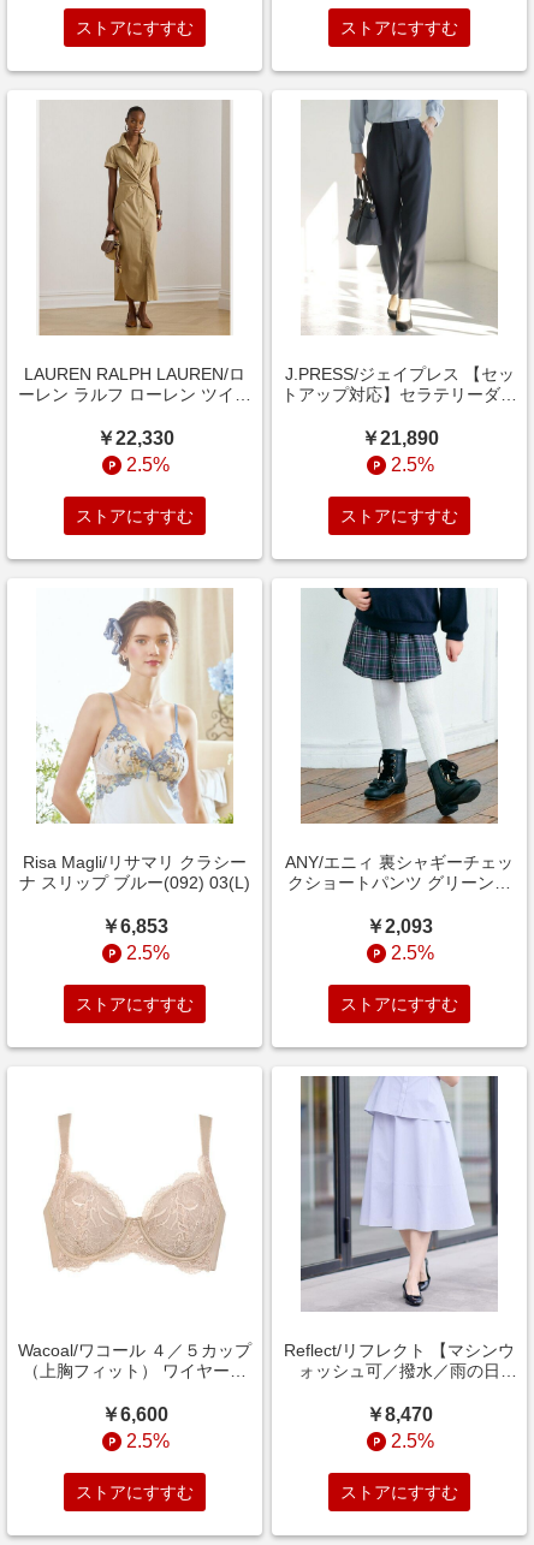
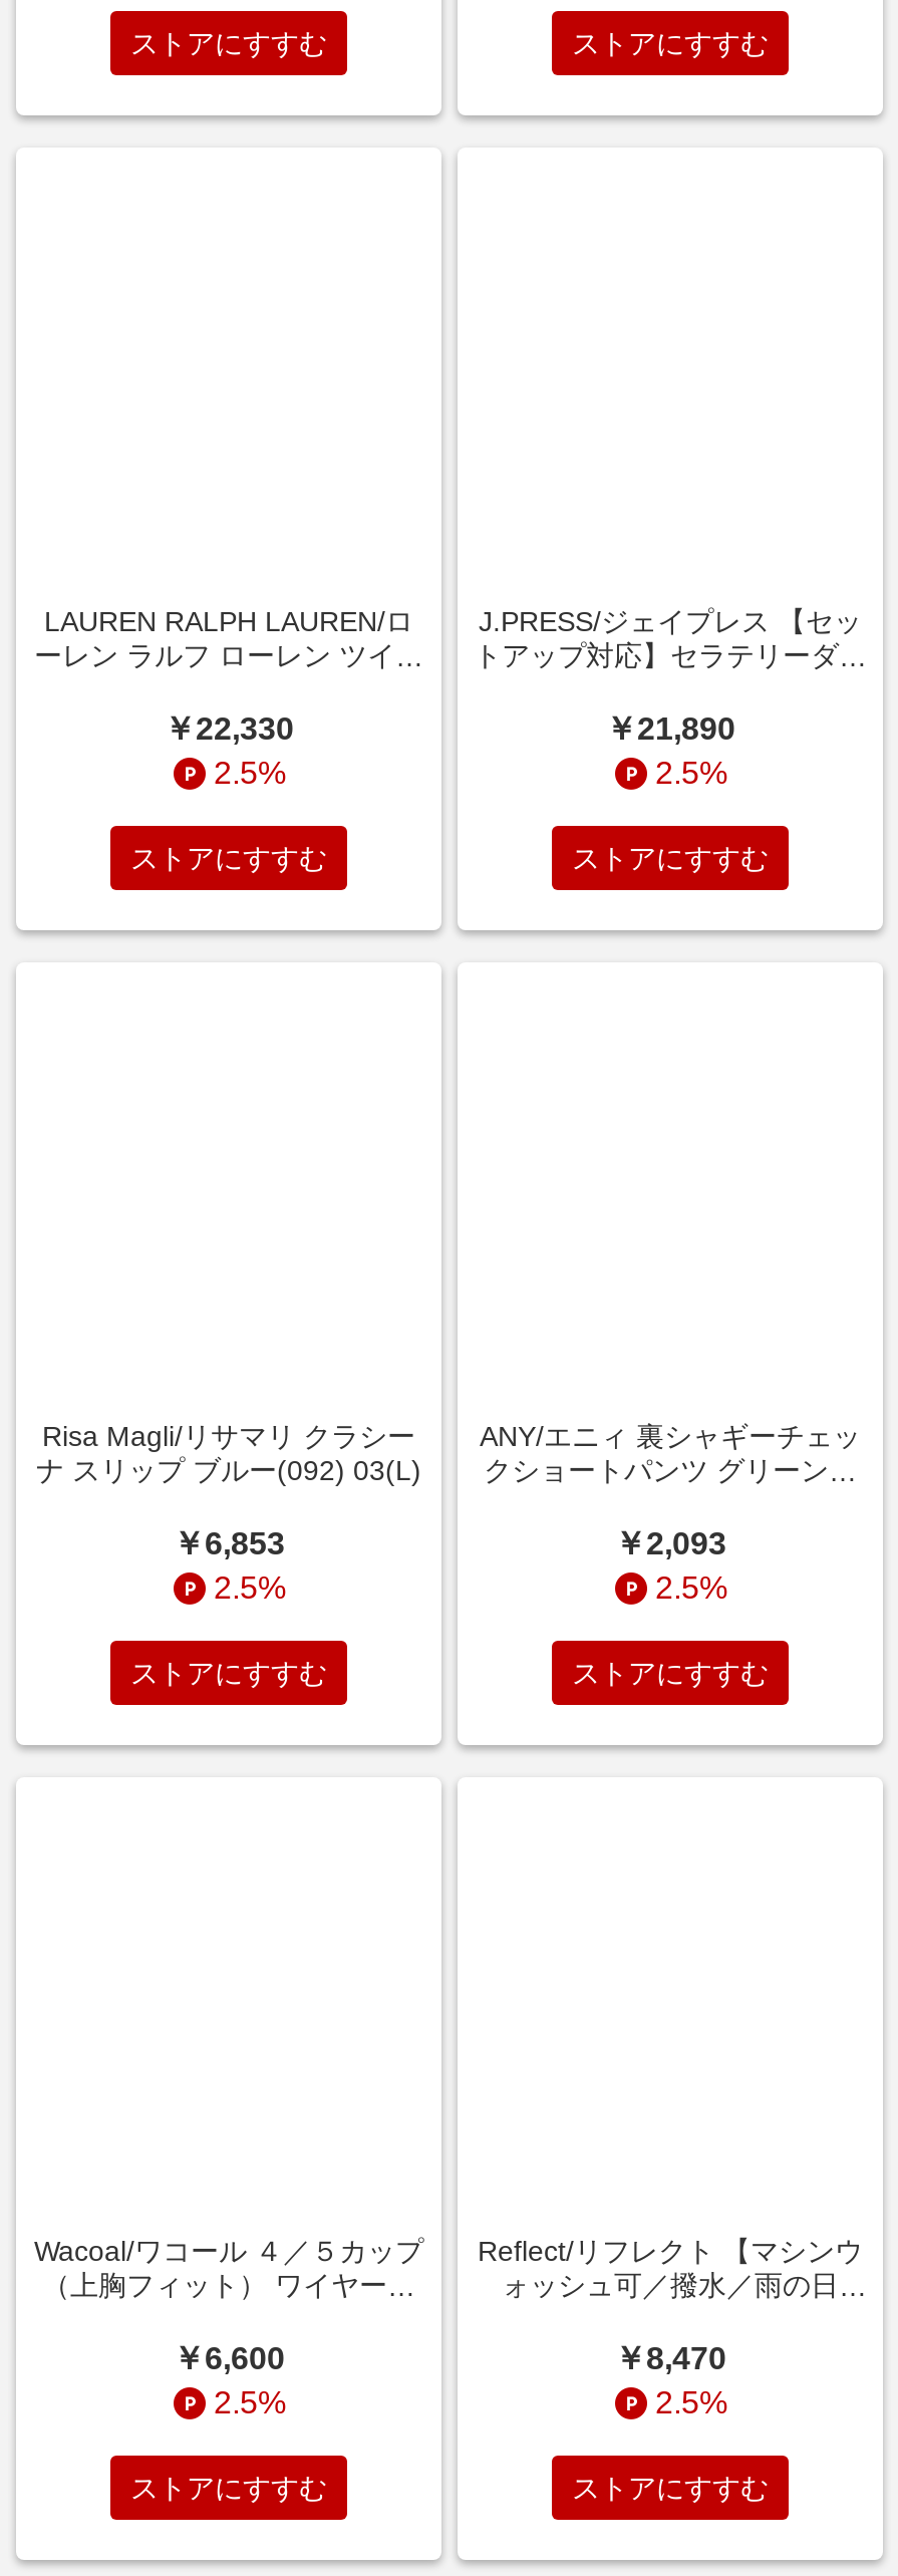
- [image]

- [image]

- [image]

- [image]

- [image]

- [image]
